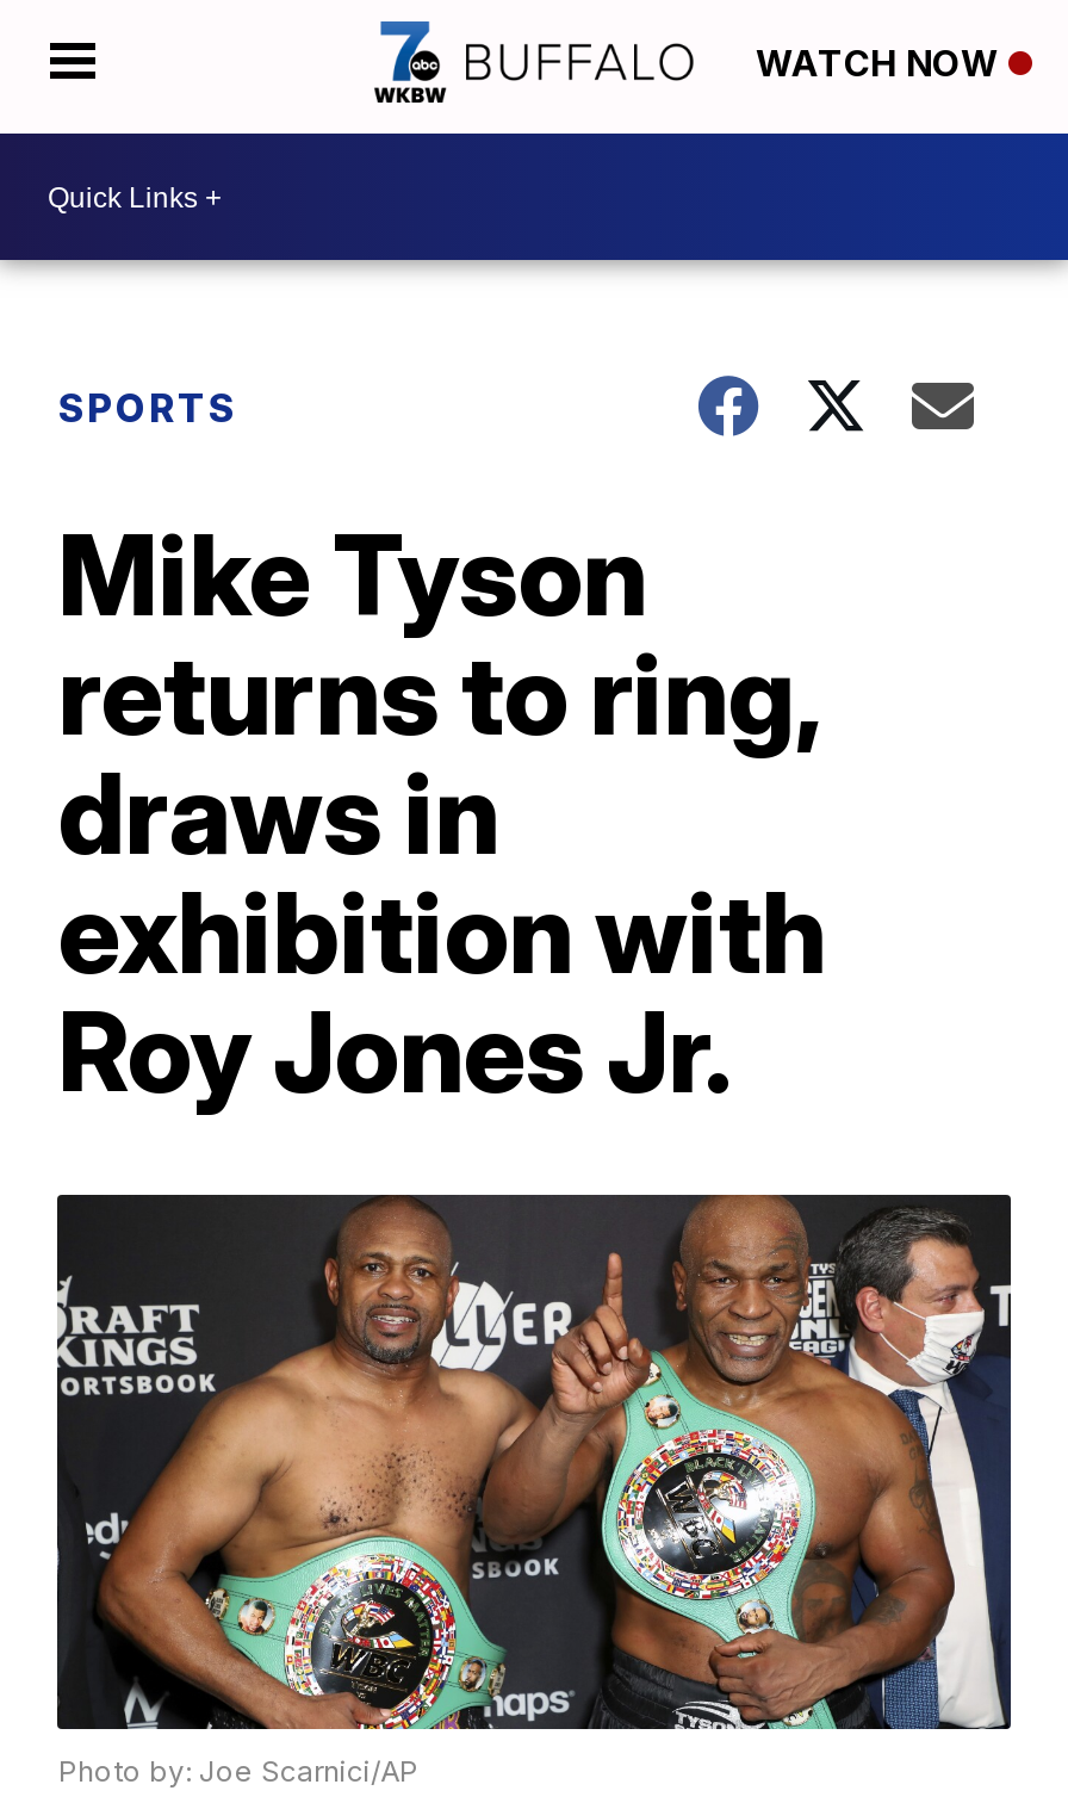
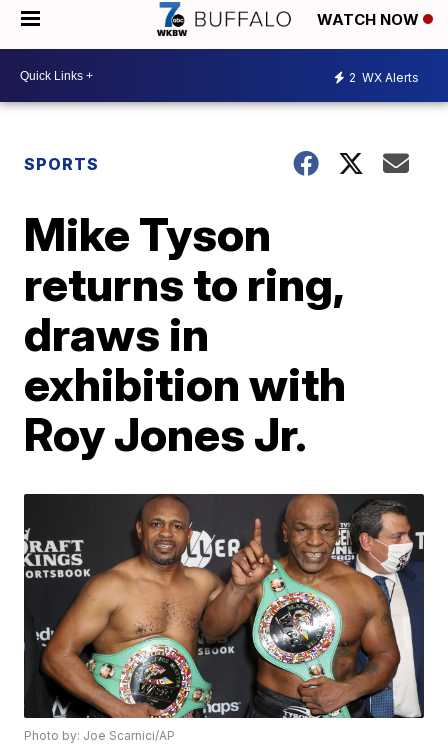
+ 2 WX Alerts
